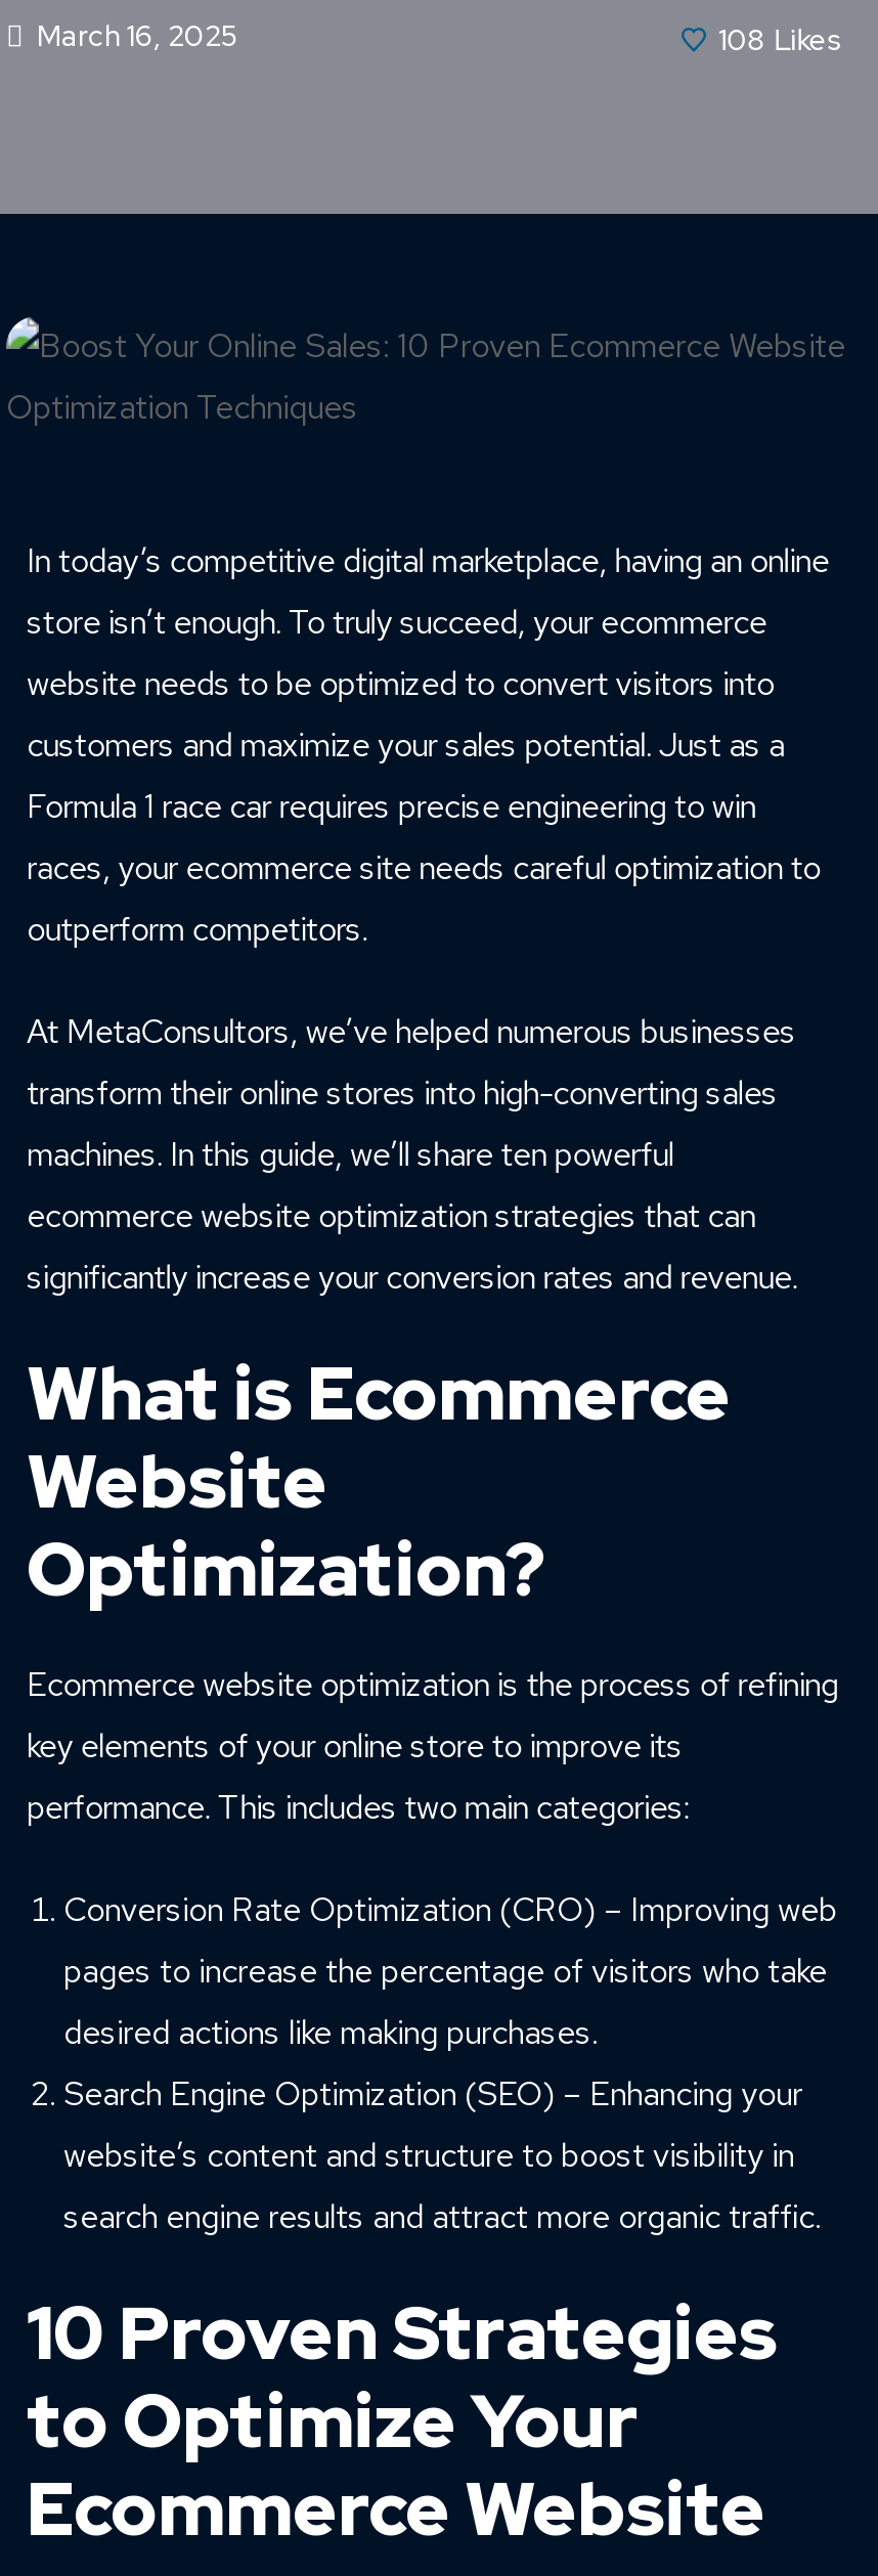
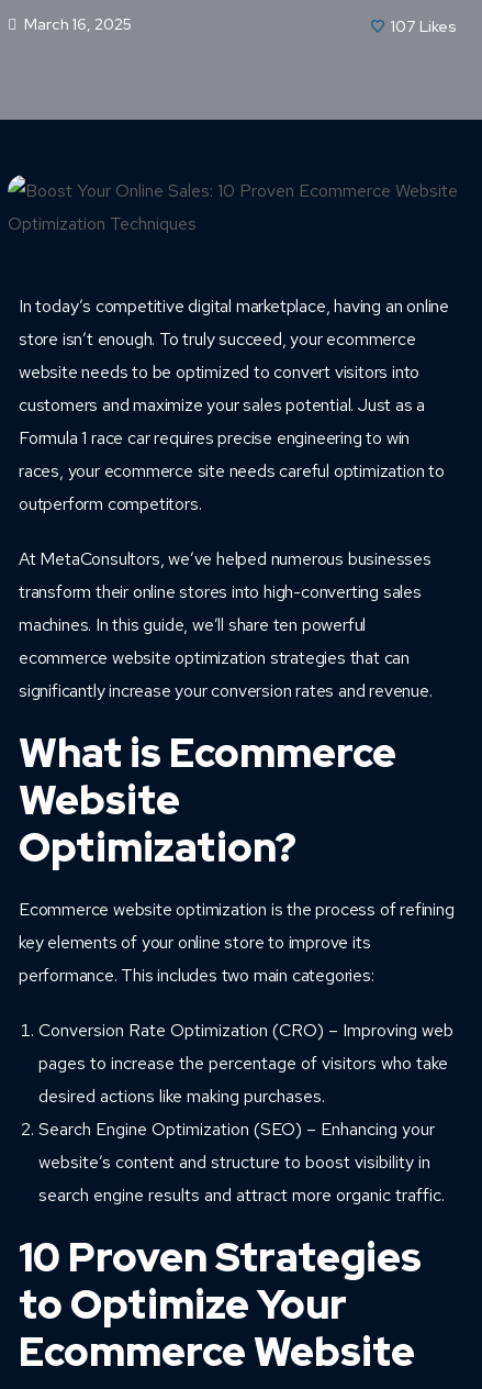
- 108 Likes
+ 107 Likes
